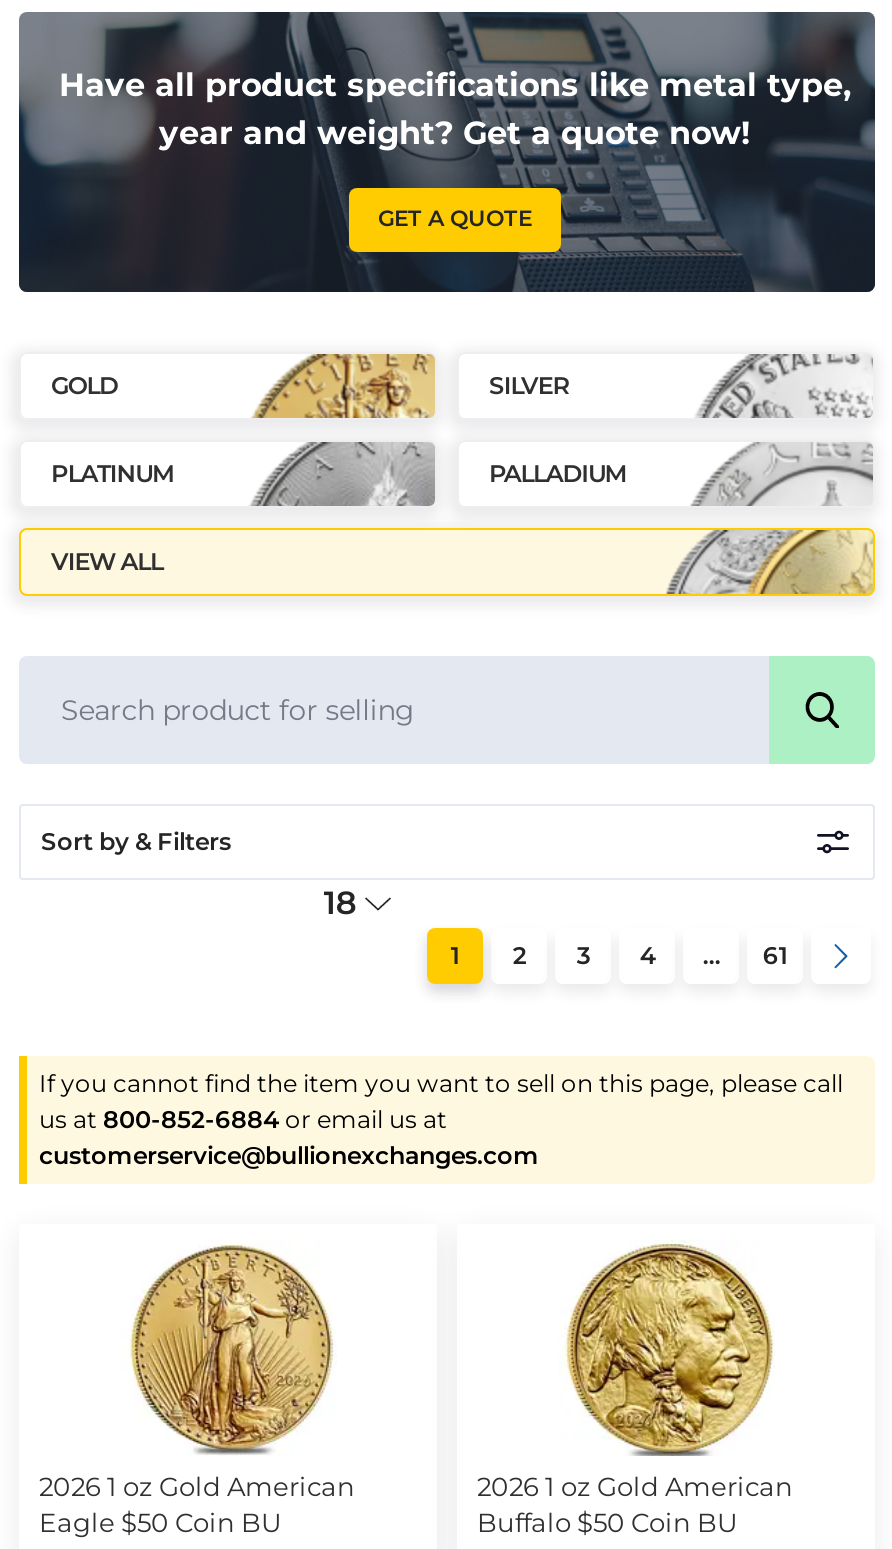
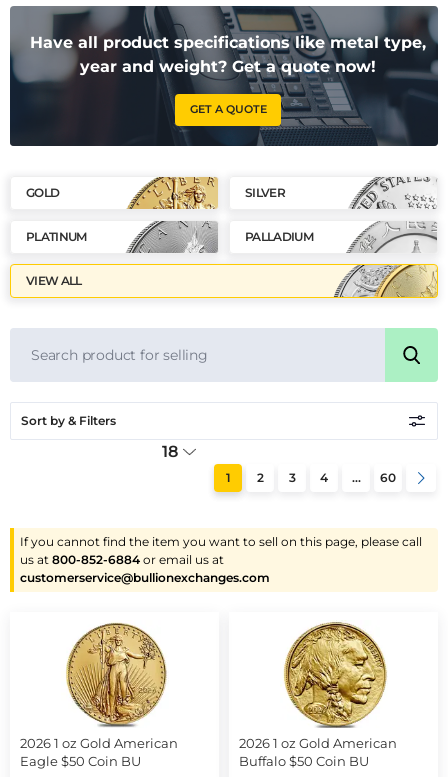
- 61
+ 60
